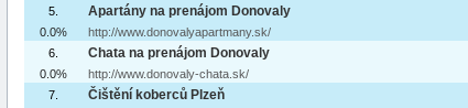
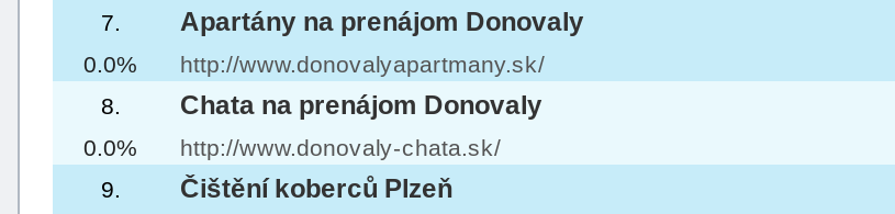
- 5.
+ 7.

- 6.
+ 8.

- 7.
+ 9.
